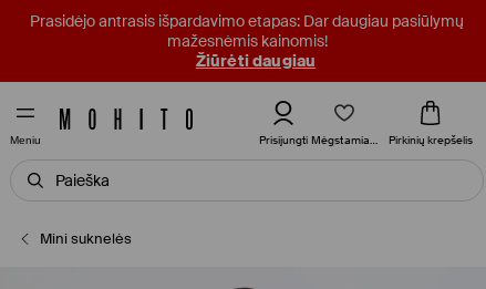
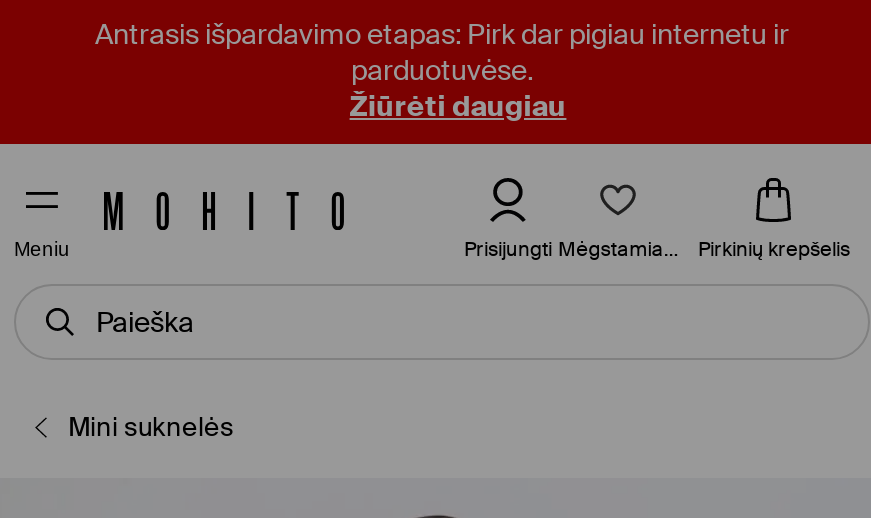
- Prasidėjo antrasis išpardavimo etapas: Dar daugiau pasiūlymų
- mažesnėmis kainomis!
+ Antrasis išpardavimo etapas: Pirk dar pigiau internetu ir
+ parduotuvėse.
